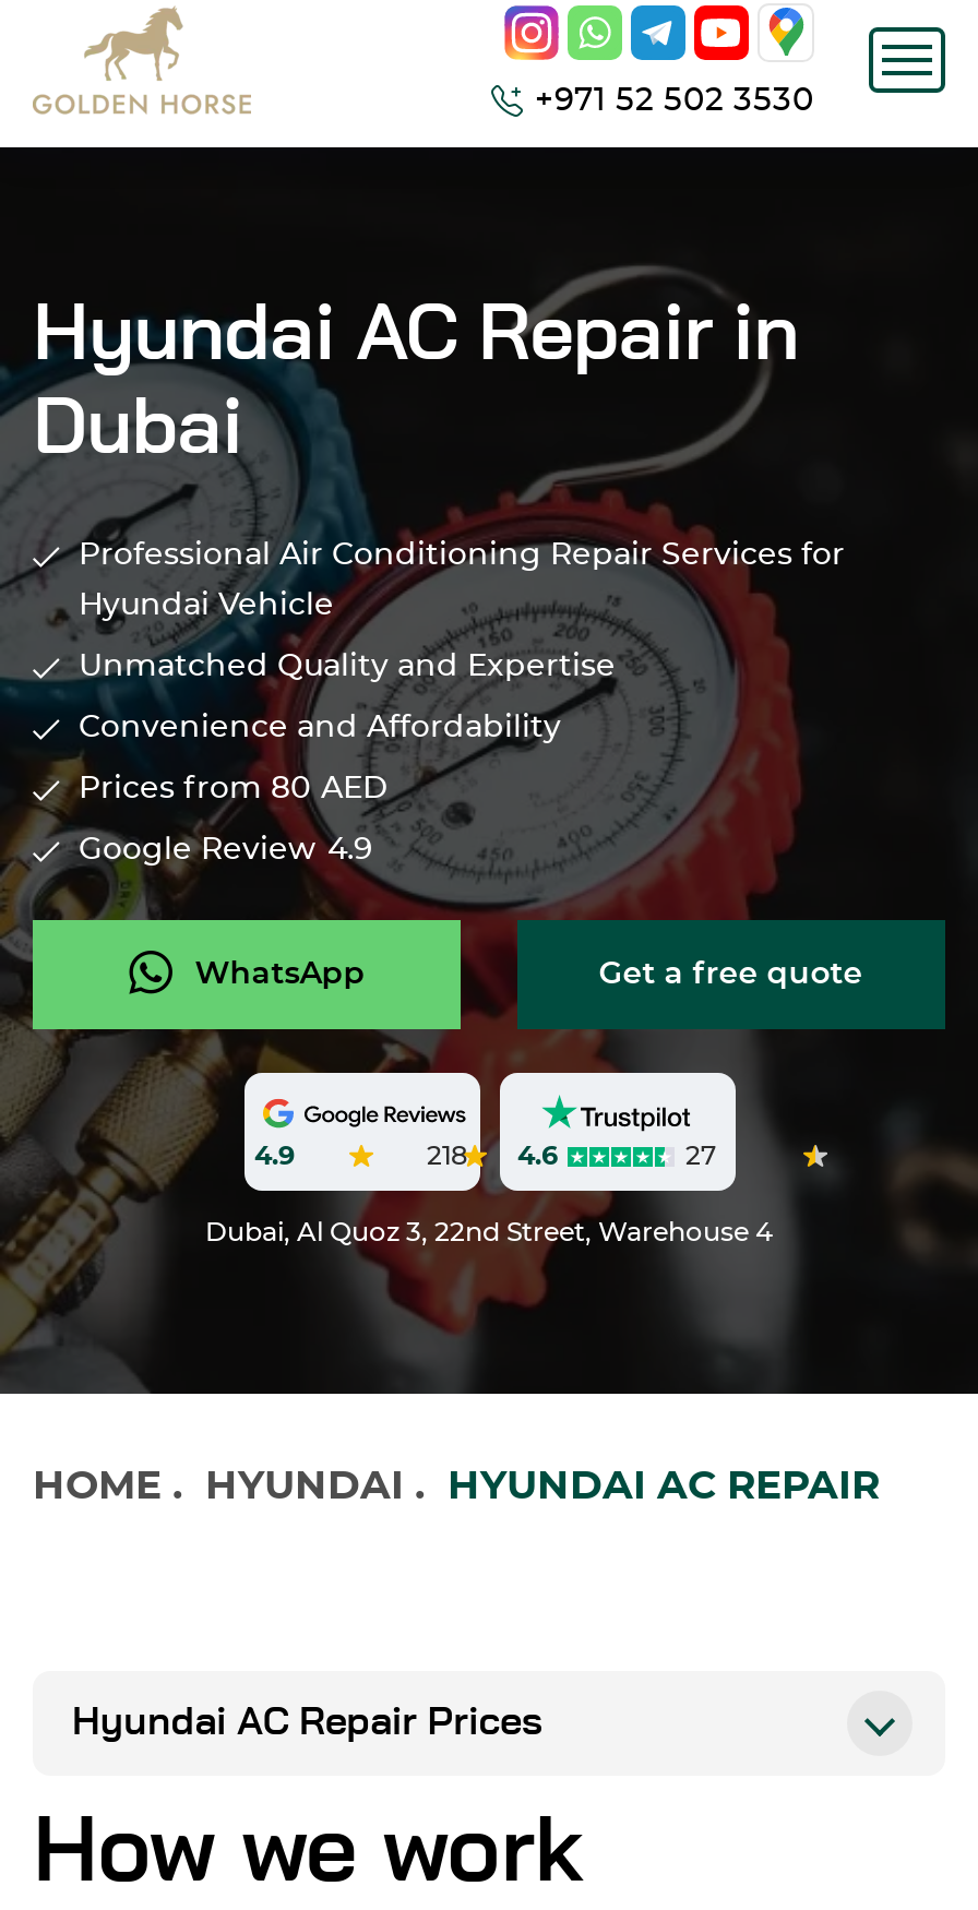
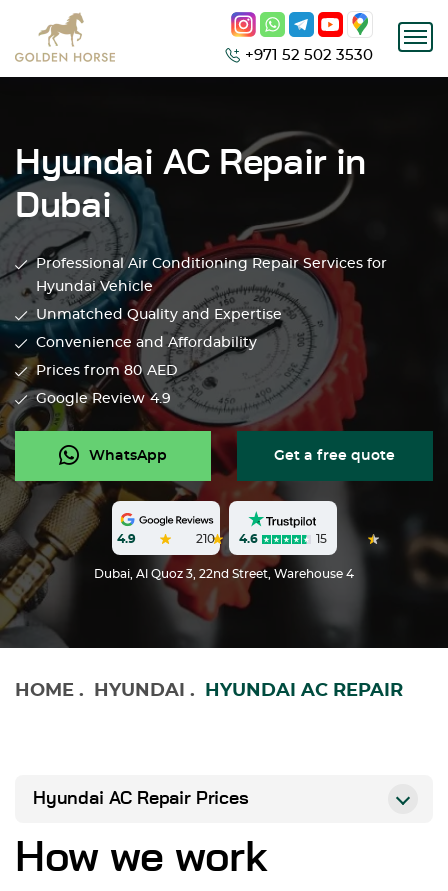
- 218 4.6
+ 210 4.6

- 27
+ 15
